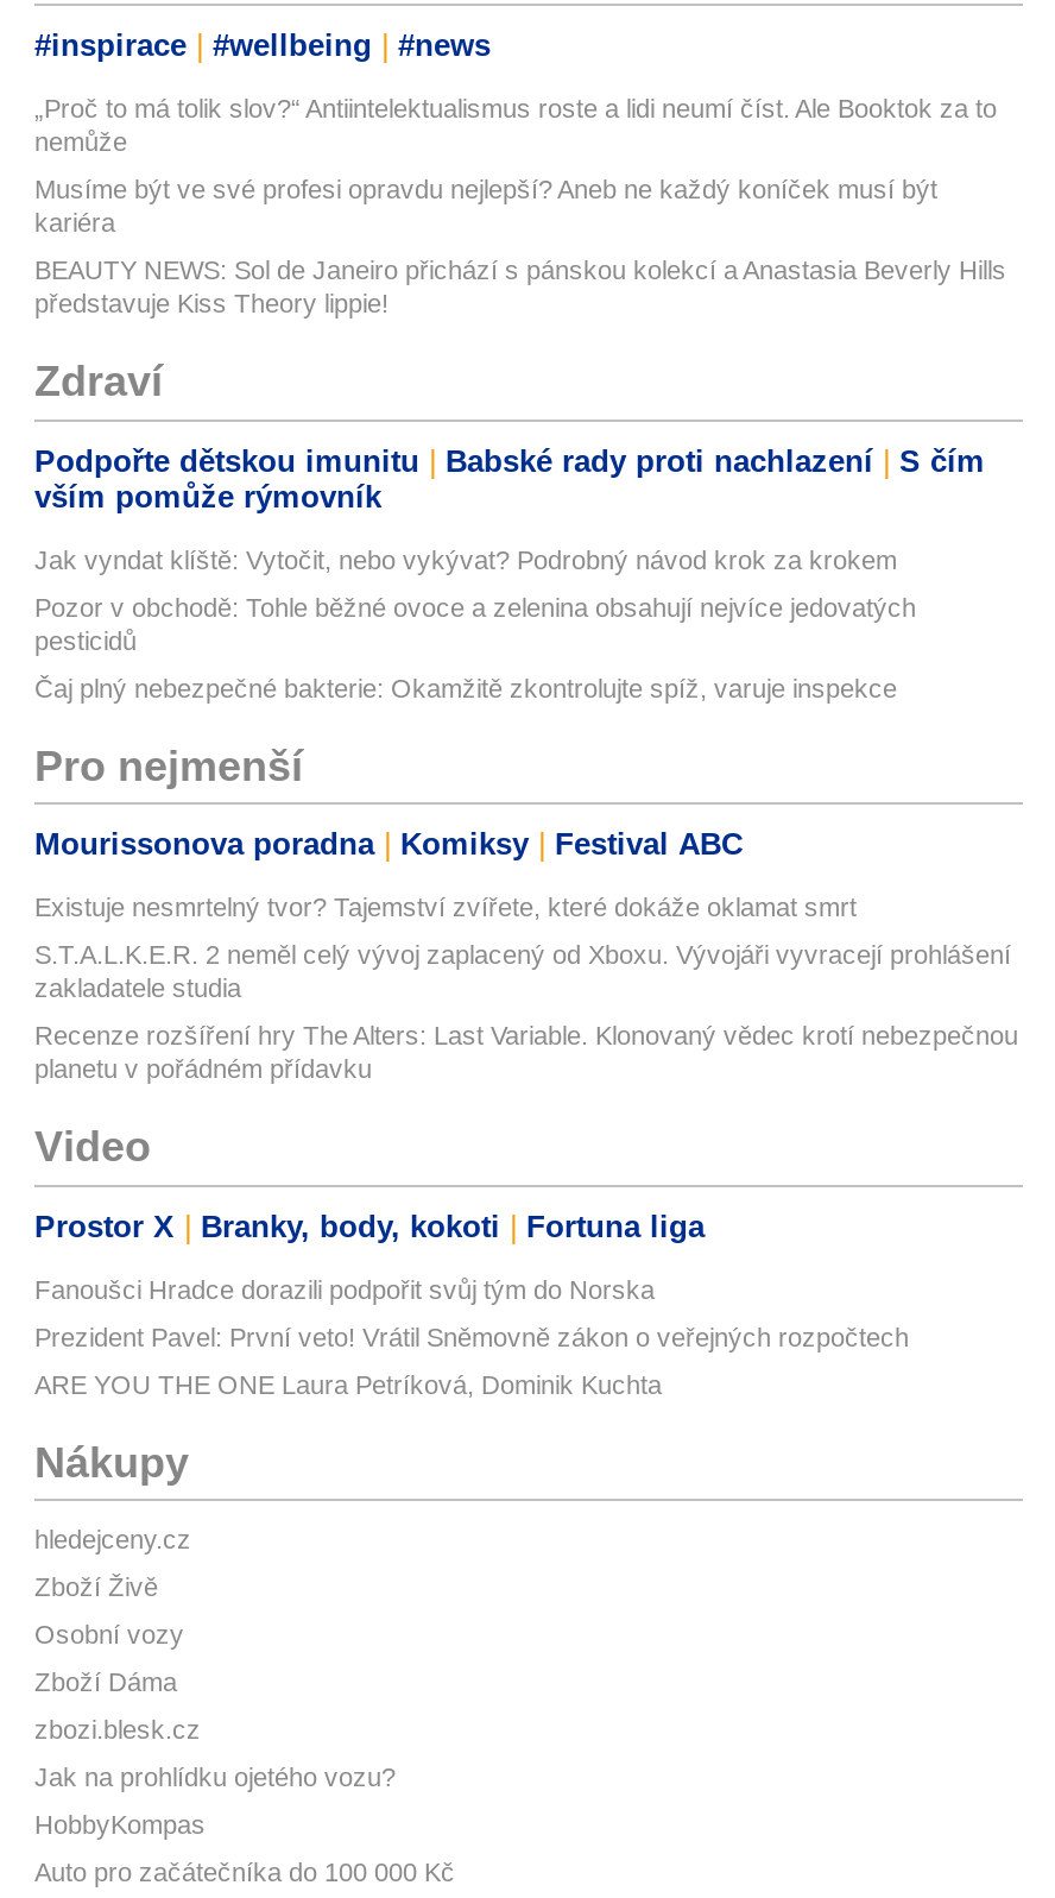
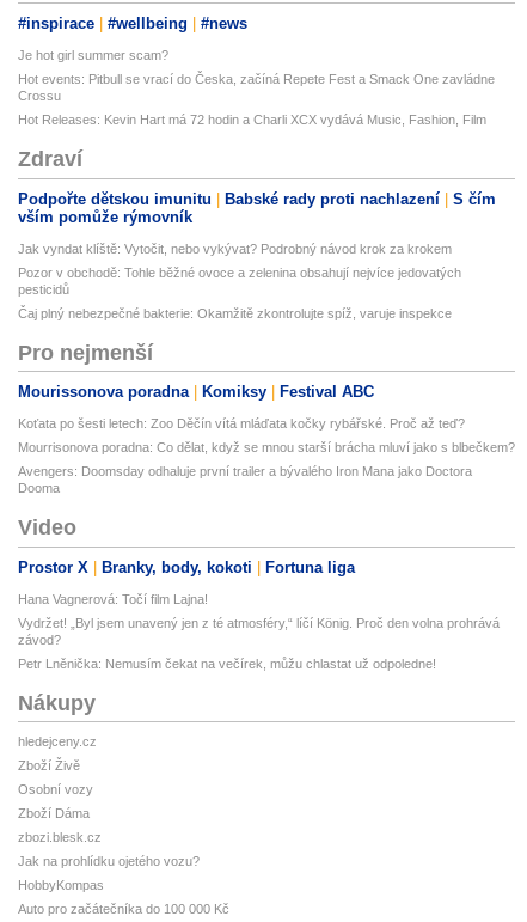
- „Proč to má tolik slov?“ Antiintelektualismus roste a lidi neumí číst. Ale Booktok za to
- nemůže
+ Je hot girl summer scam?

- Musíme být ve své profesi opravdu nejlepší? Aneb ne každý koníček musí být
- kariéra
+ Hot events: Pitbull se vrací do Česka, začíná Repete Fest a Smack One zavládne
+ Crossu

- BEAUTY NEWS: Sol de Janeiro přichází s pánskou kolekcí a Anastasia Beverly Hills
- představuje Kiss Theory lippie!
+ Hot Releases: Kevin Hart má 72 hodin a Charli XCX vydává Music, Fashion, Film

- Existuje nesmrtelný tvor? Tajemství zvířete, které dokáže oklamat smrt
+ Koťata po šesti letech: Zoo Děčín vítá mláďata kočky rybářské. Proč až teď?

- S.T.A.L.K.E.R. 2 neměl celý vývoj zaplacený od Xboxu. Vývojáři vyvracejí prohlášení
- zakladatele studia
+ Mourrisonova poradna: Co dělat, když se mnou starší brácha mluví jako s blbečkem?

- Recenze rozšíření hry The Alters: Last Variable. Klonovaný vědec krotí nebezpečnou
- planetu v pořádném přídavku
+ Avengers: Doomsday odhaluje první trailer a bývalého Iron Mana jako Doctora
+ Dooma

- Fanoušci Hradce dorazili podpořit svůj tým do Norska
+ Hana Vagnerová: Točí film Lajna!

- Prezident Pavel: První veto! Vrátil Sněmovně zákon o veřejných rozpočtech
+ Vydržet! „Byl jsem unavený jen z té atmosféry,“ líčí König. Proč den volna prohrává
+ závod?

- ARE YOU THE ONE Laura Petríková, Dominik Kuchta
+ Petr Lněnička: Nemusím čekat na večírek, můžu chlastat už odpoledne!
